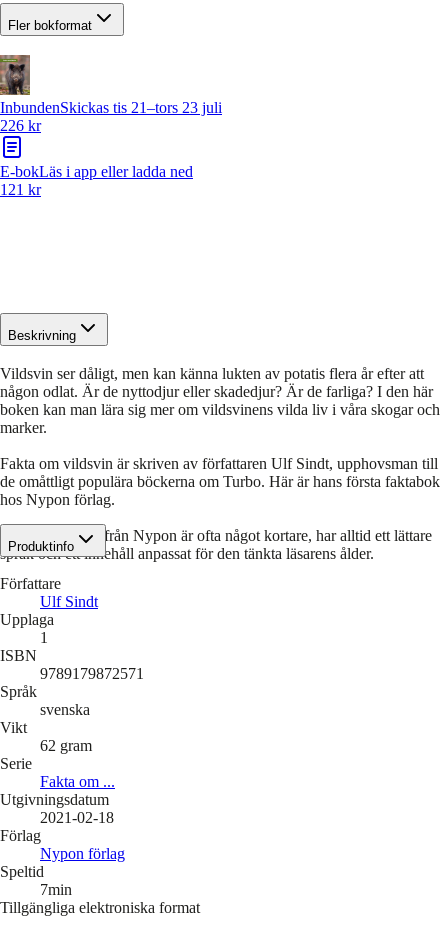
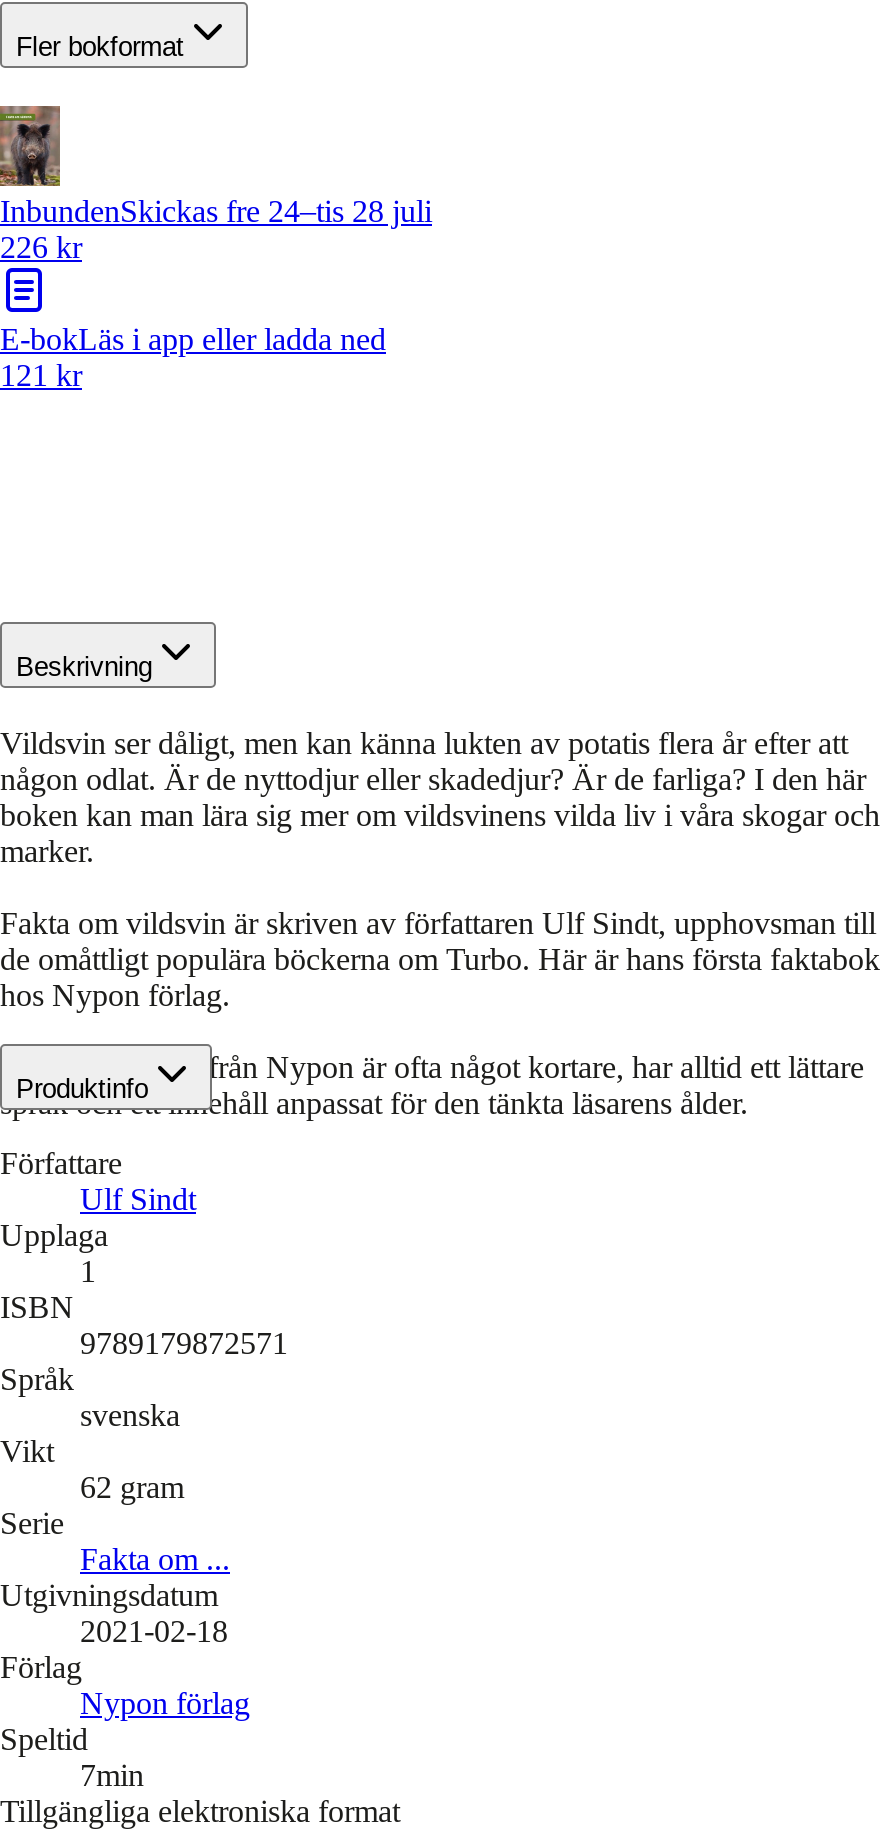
- InbundenSkickas tis 21–tors 23 juli
+ InbundenSkickas fre 24–tis 28 juli
